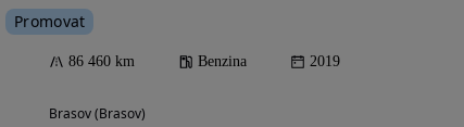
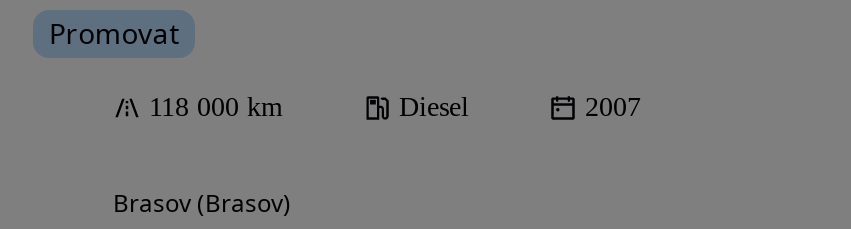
- 86 460 km
- Benzina
- 2019
+ 118 000 km
+ Diesel
+ 2007
